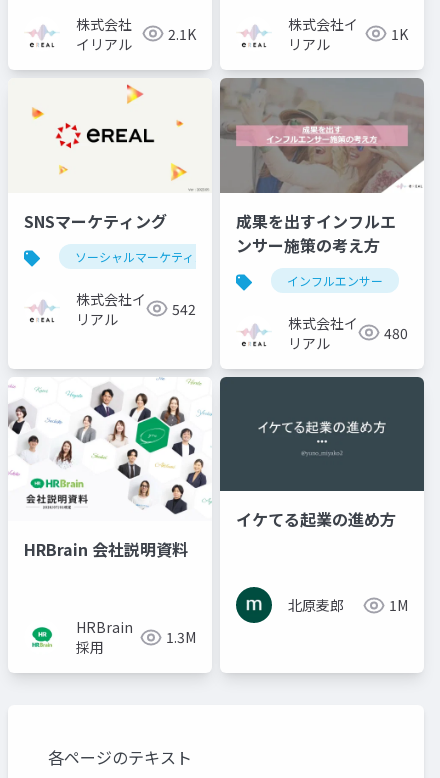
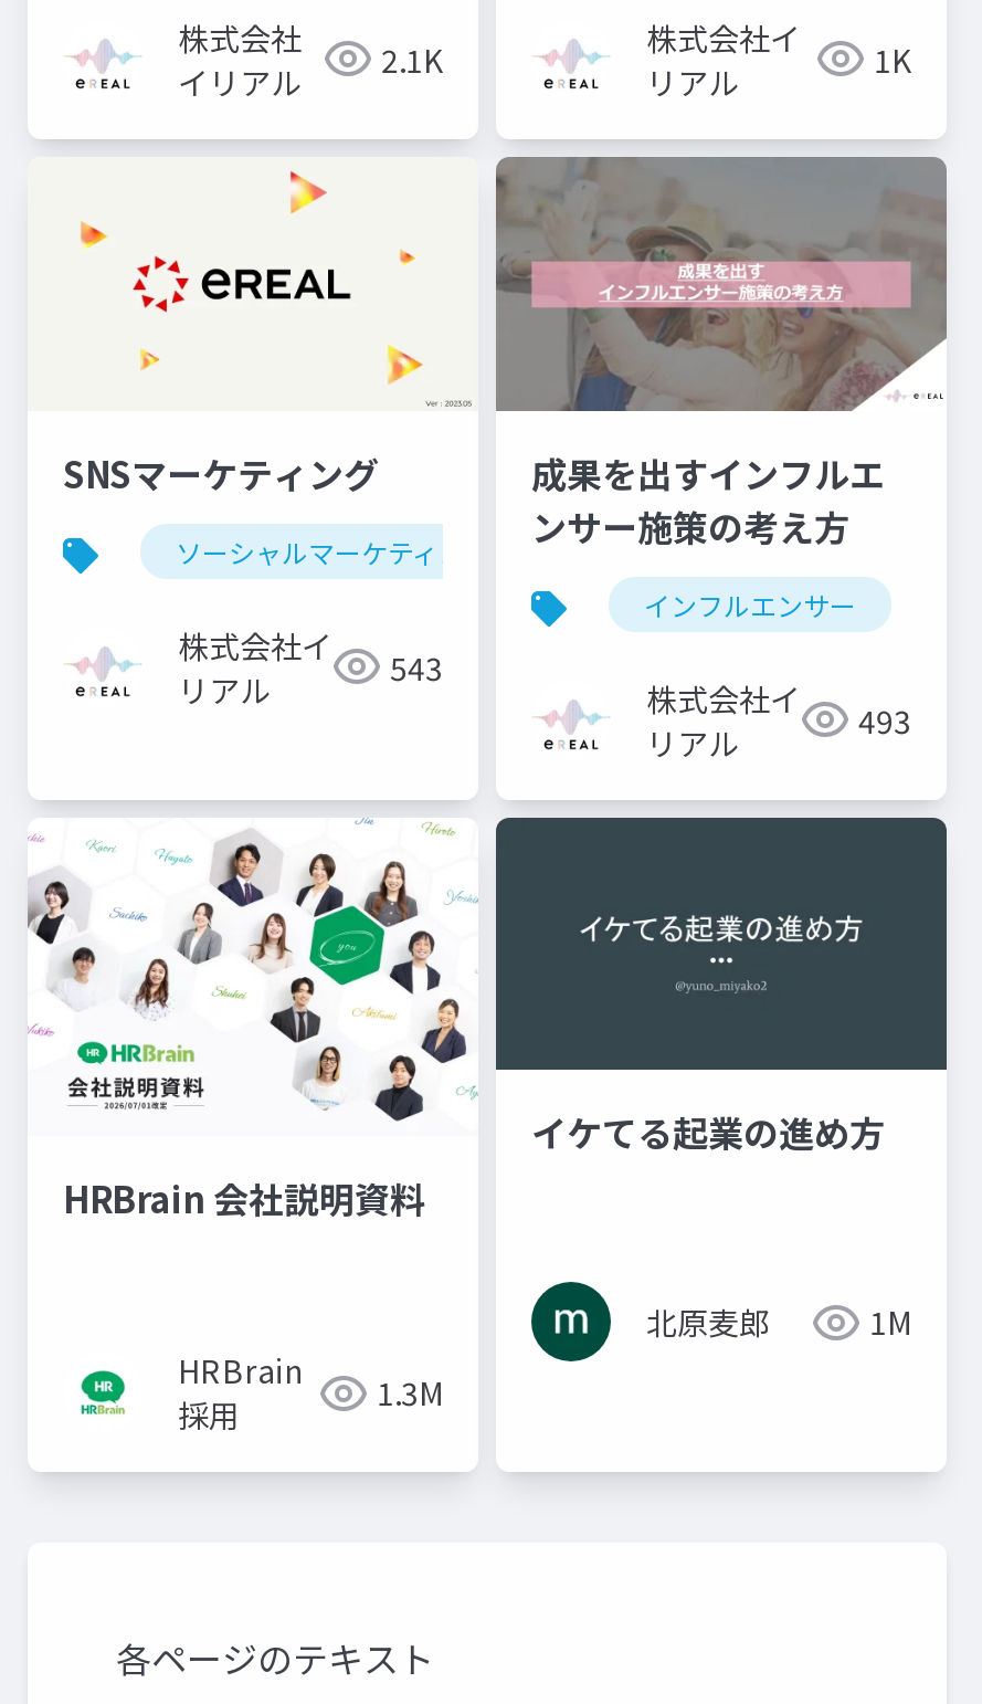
- 株式会社イ 542
+ 株式会社イ 543

- 株式会社イ 480
+ 株式会社イ 493
